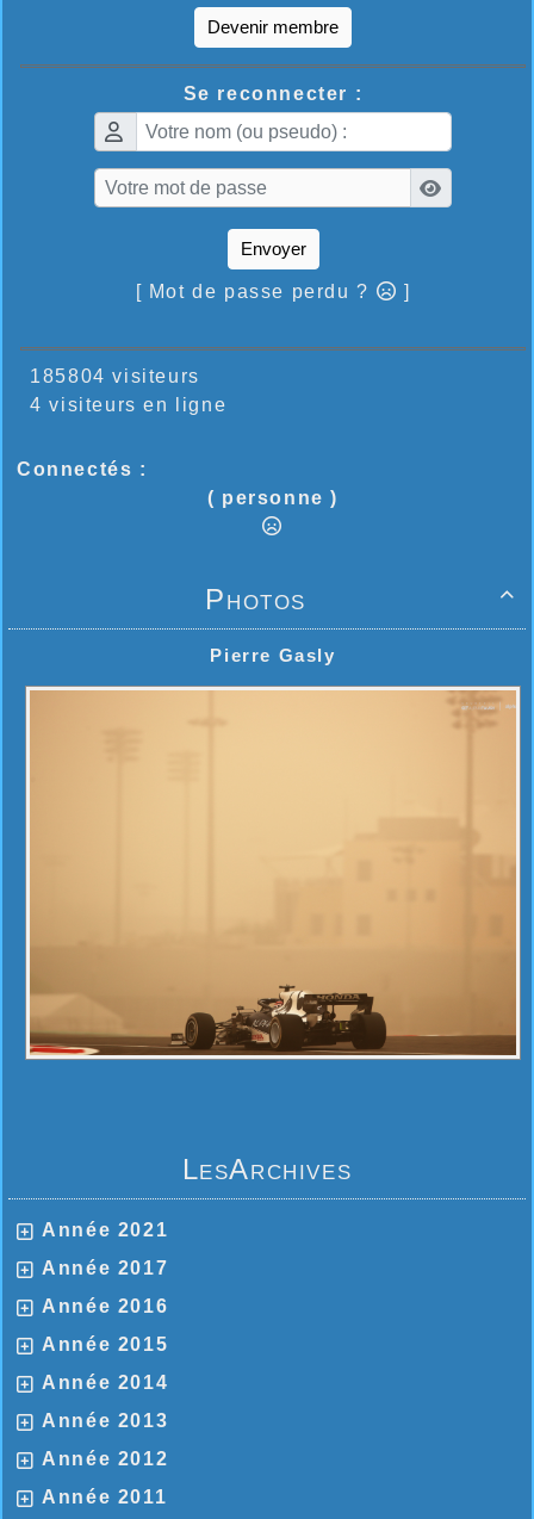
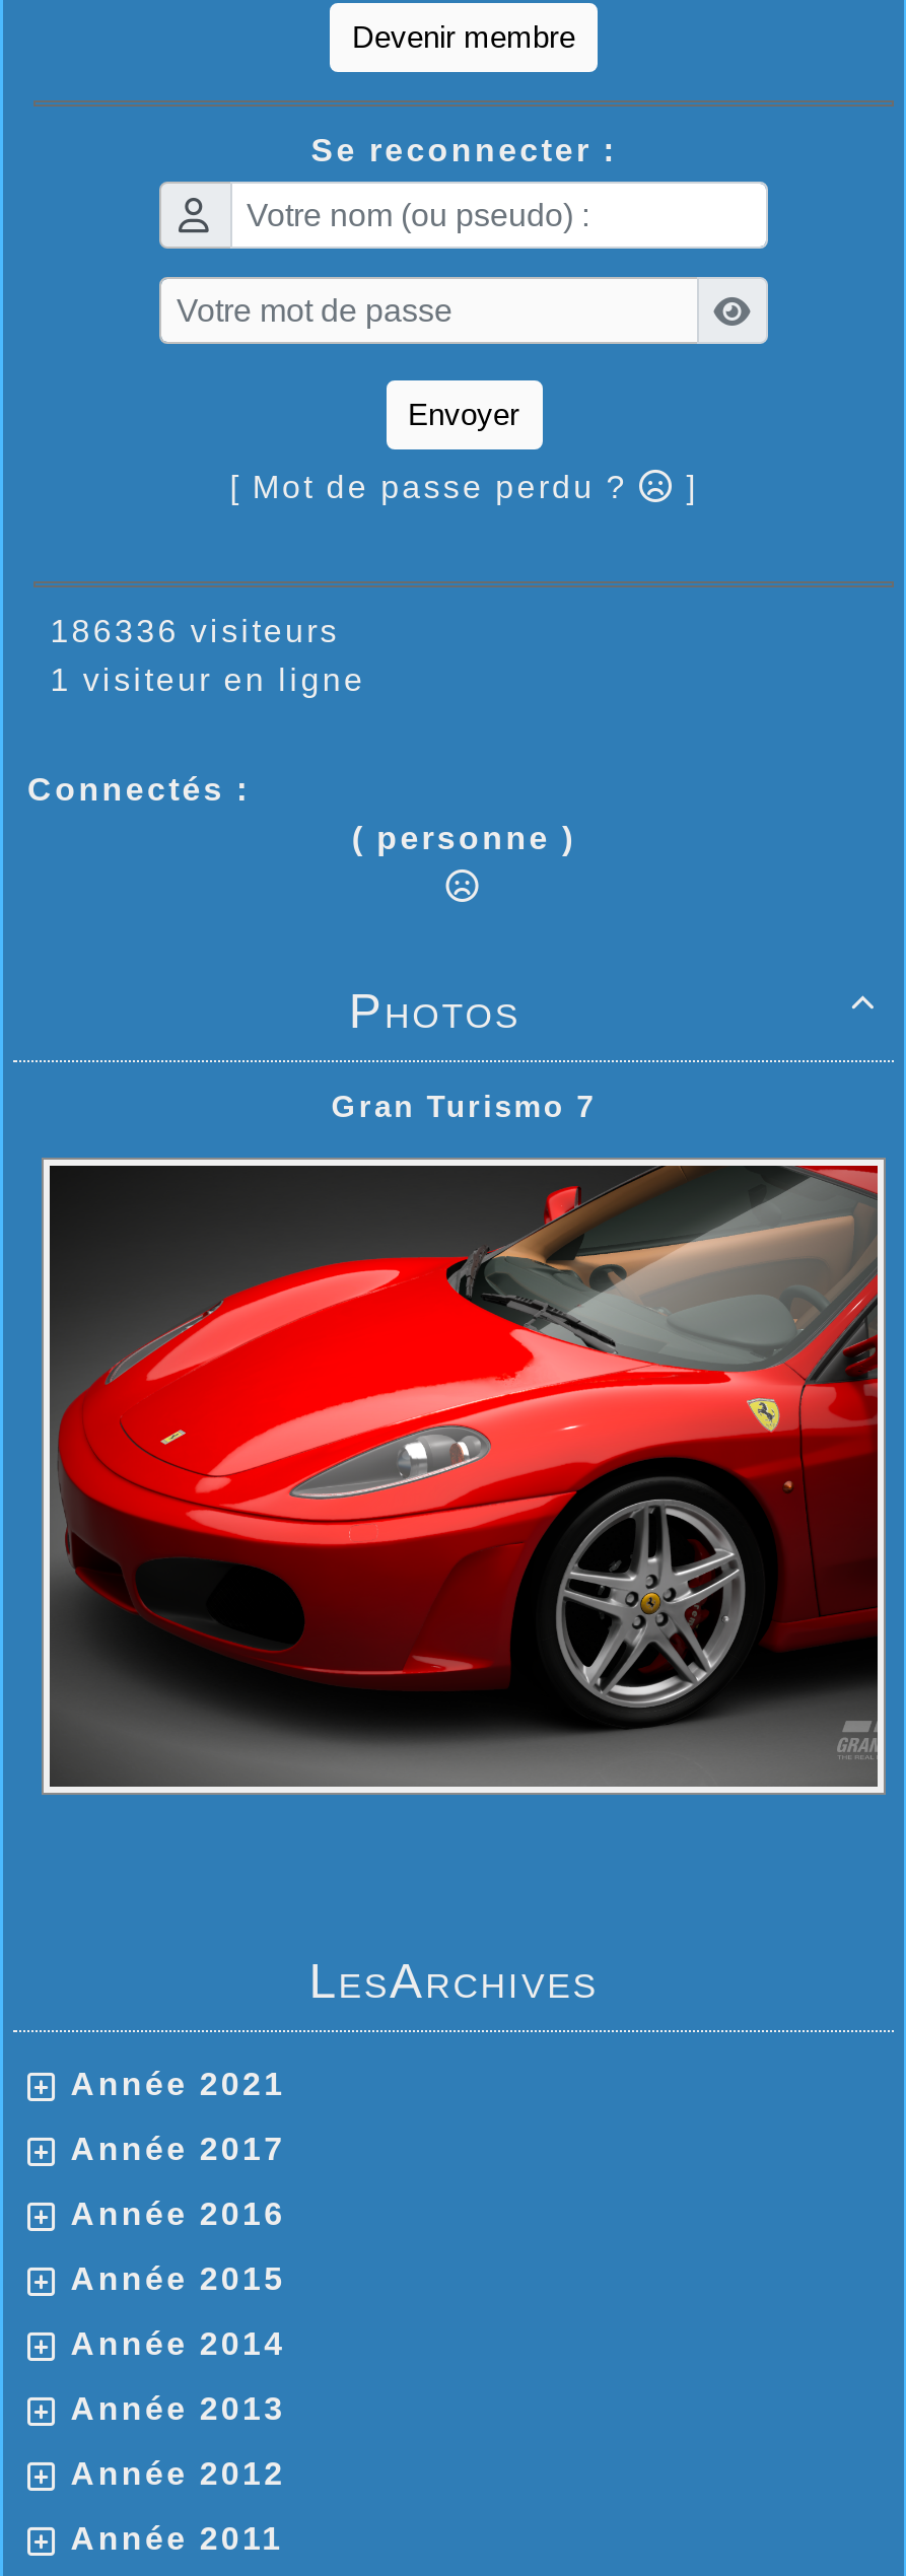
- 185804 visiteurs
+ 186336 visiteurs

- 4 visiteurs en ligne
+ 1 visiteur en ligne

- Pierre Gasly
+ Gran Turismo 7

- [image]
+ [image]
